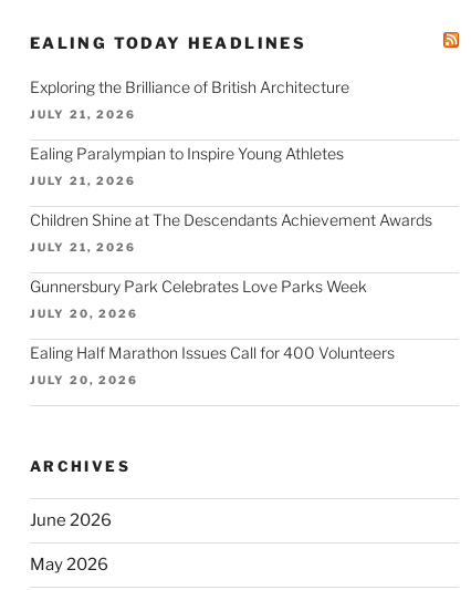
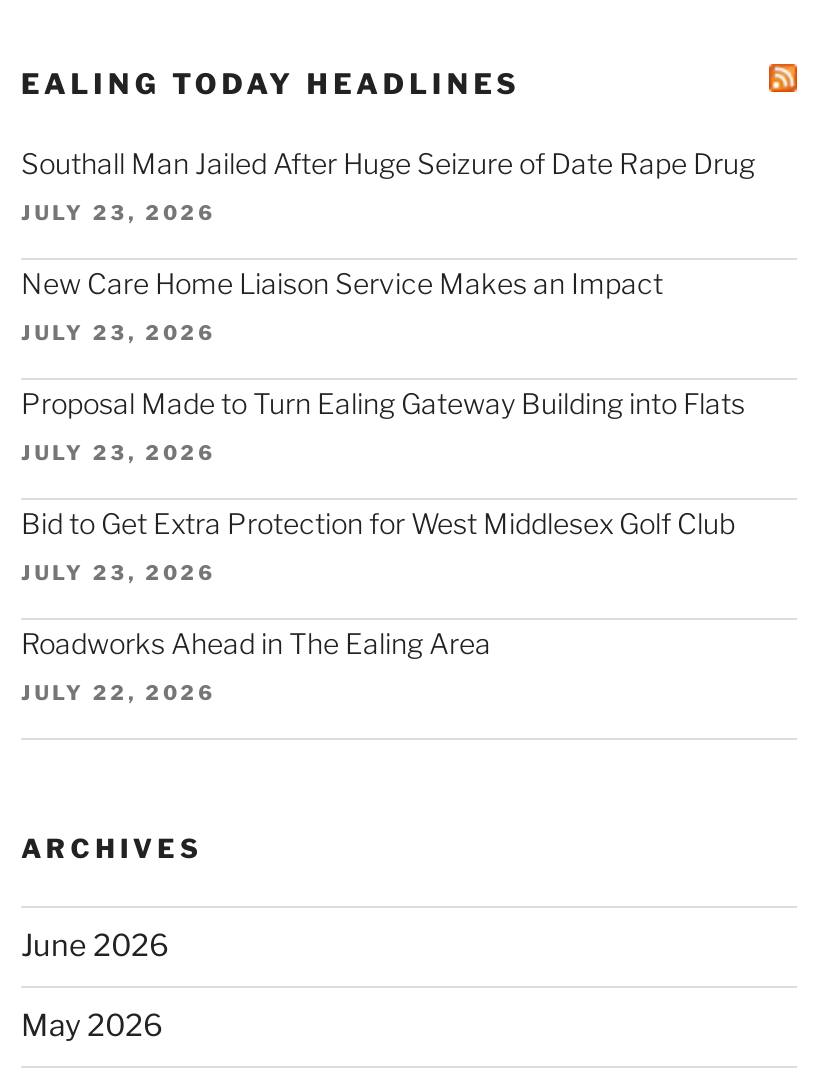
- Exploring the Brilliance of British Architecture
+ Southall Man Jailed After Huge Seizure of Date Rape Drug

- JULY 21, 2026
+ JULY 23, 2026

- Ealing Paralympian to Inspire Young Athletes
+ New Care Home Liaison Service Makes an Impact

- JULY 21, 2026
+ JULY 23, 2026

- Children Shine at The Descendants Achievement Awards
+ Proposal Made to Turn Ealing Gateway Building into Flats

- JULY 21, 2026
+ JULY 23, 2026

- Gunnersbury Park Celebrates Love Parks Week
+ Bid to Get Extra Protection for West Middlesex Golf Club

- JULY 20, 2026
+ JULY 23, 2026

- Ealing Half Marathon Issues Call for 400 Volunteers
+ Roadworks Ahead in The Ealing Area

- JULY 20, 2026
+ JULY 22, 2026
